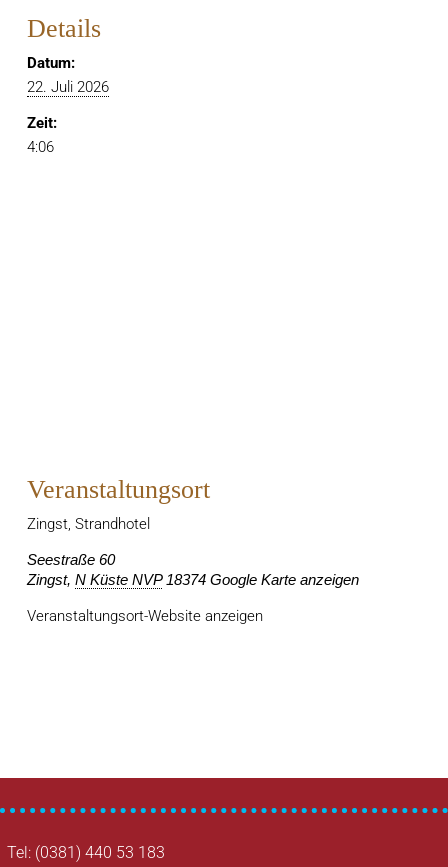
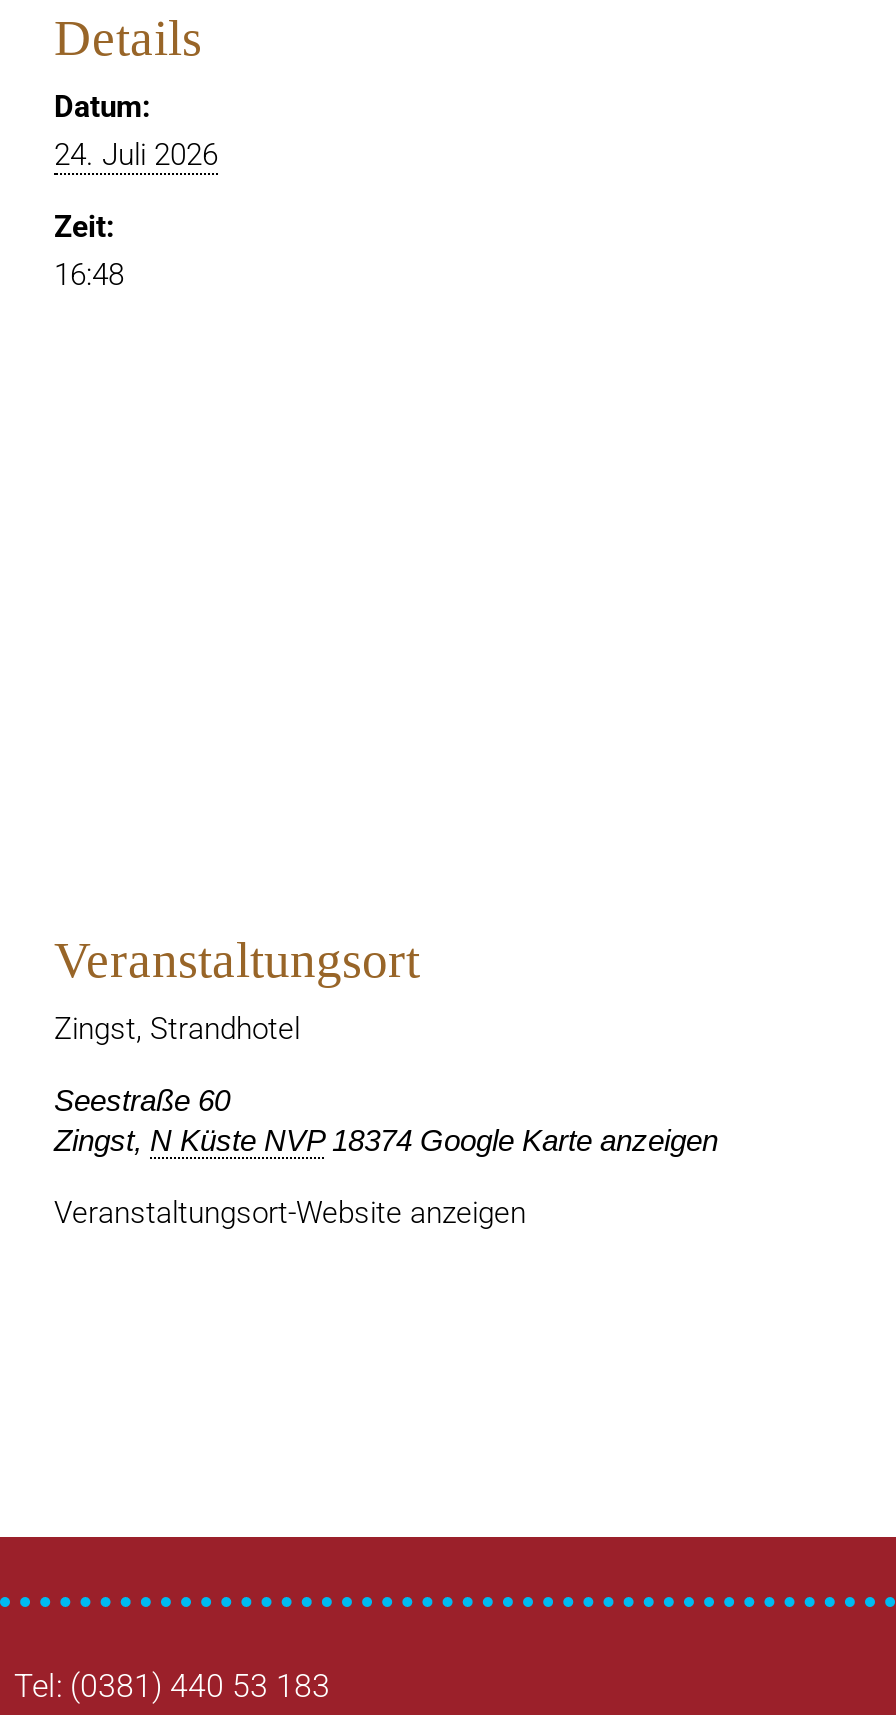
- 22. Juli 2026
+ 24. Juli 2026

- 4:06
+ 16:48
